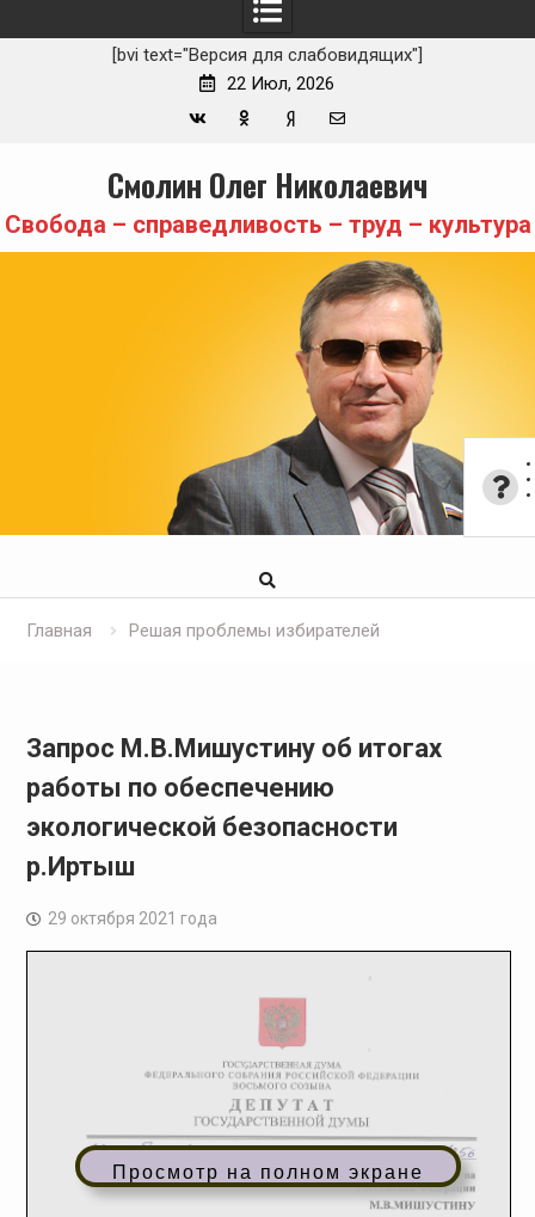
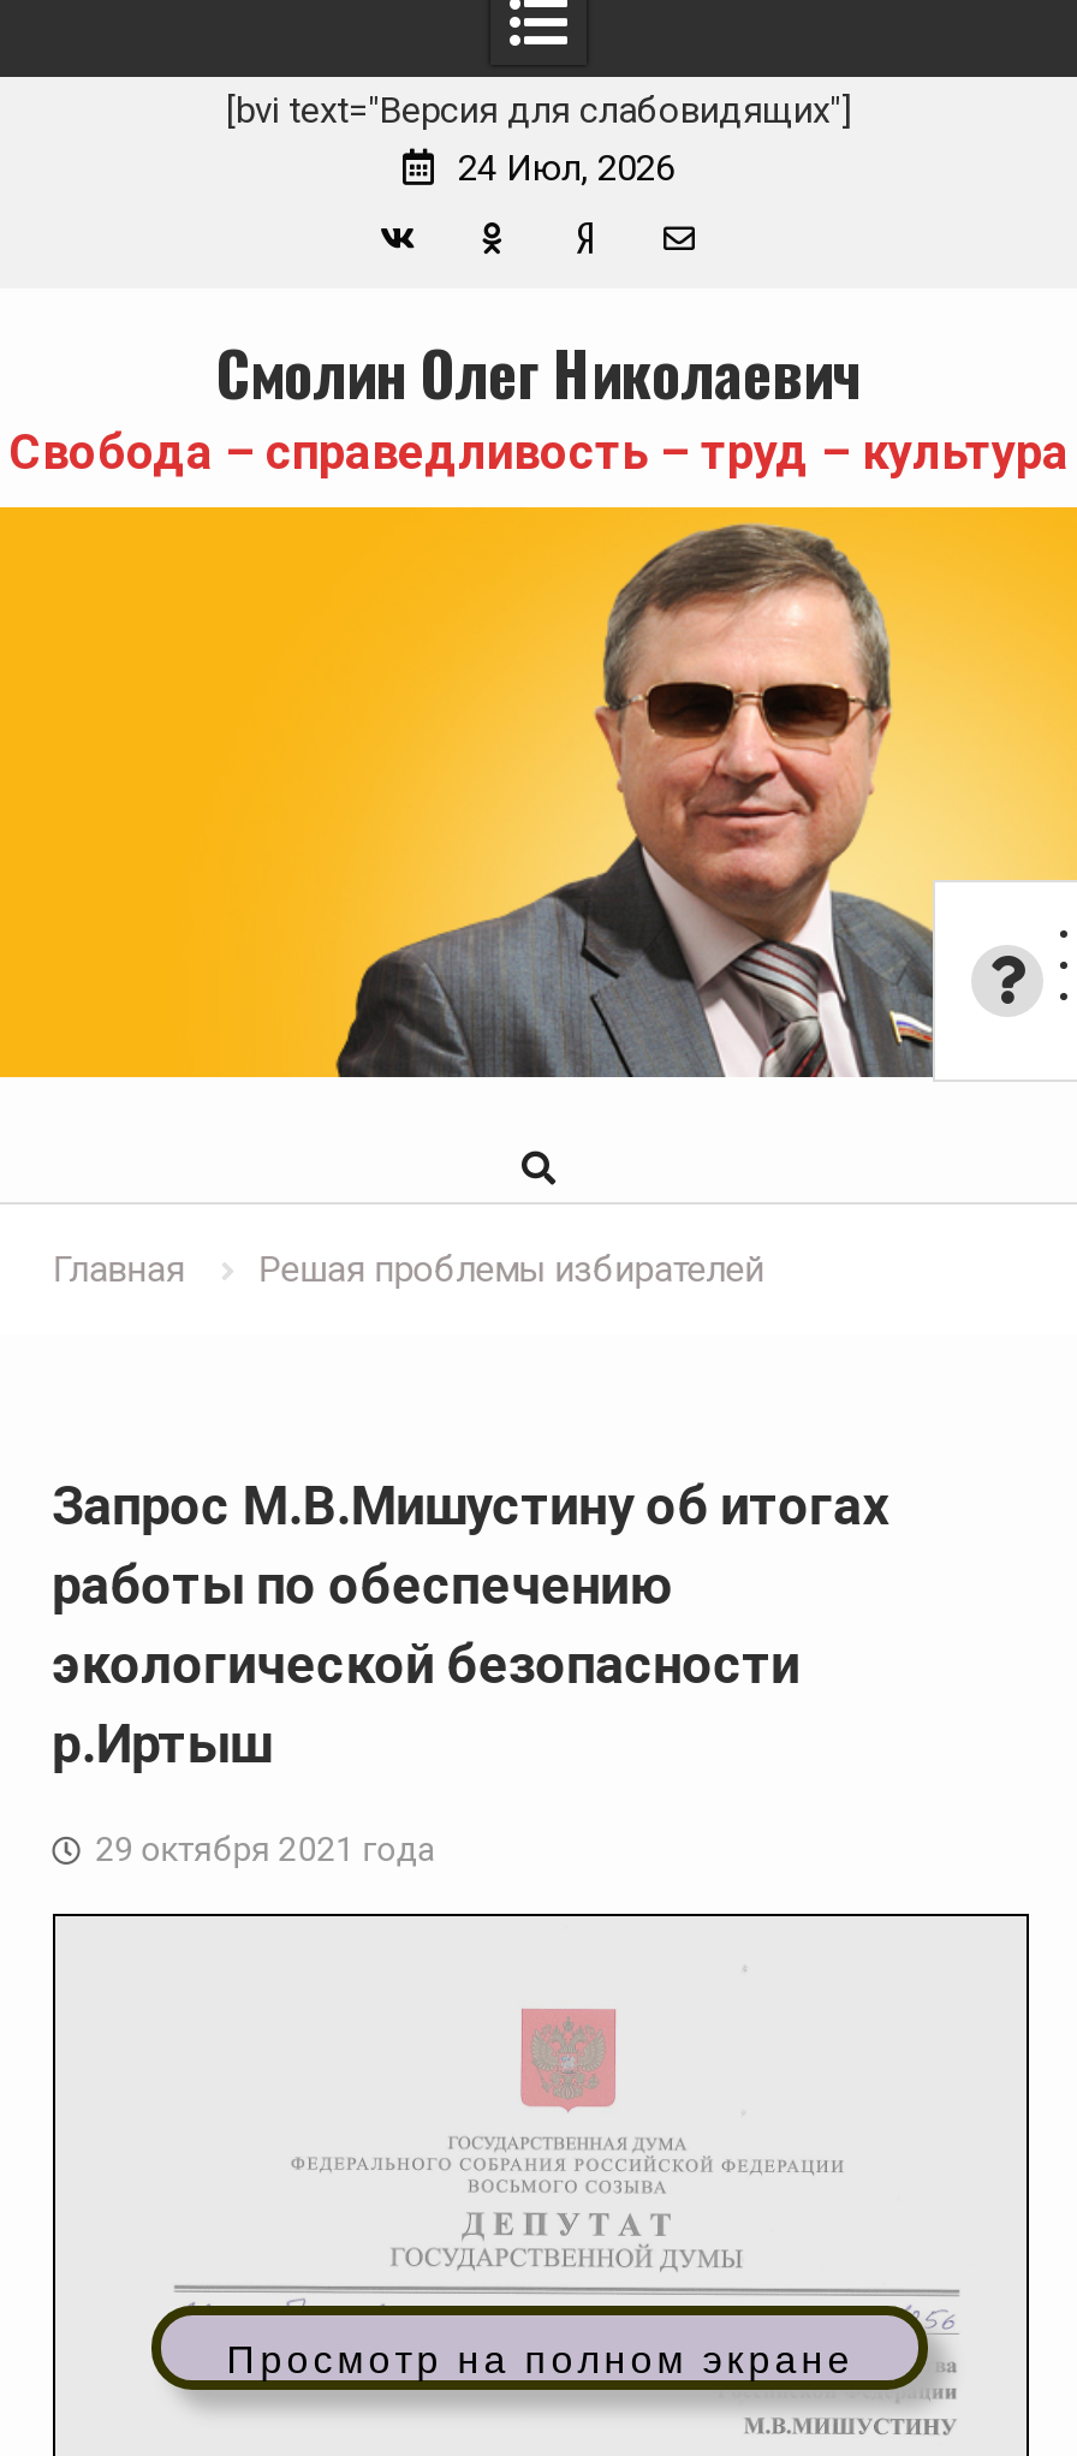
- 22 Июл, 2026
+ 24 Июл, 2026
